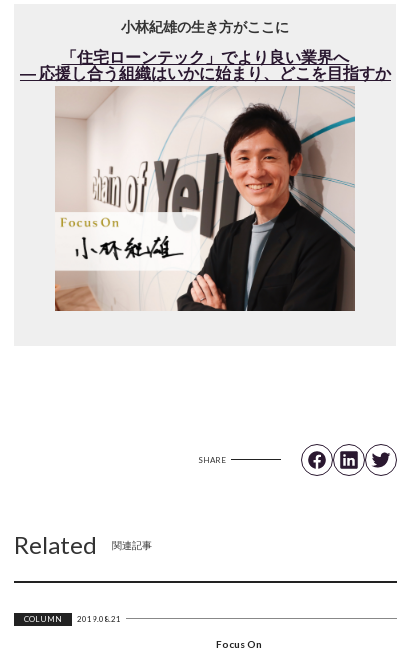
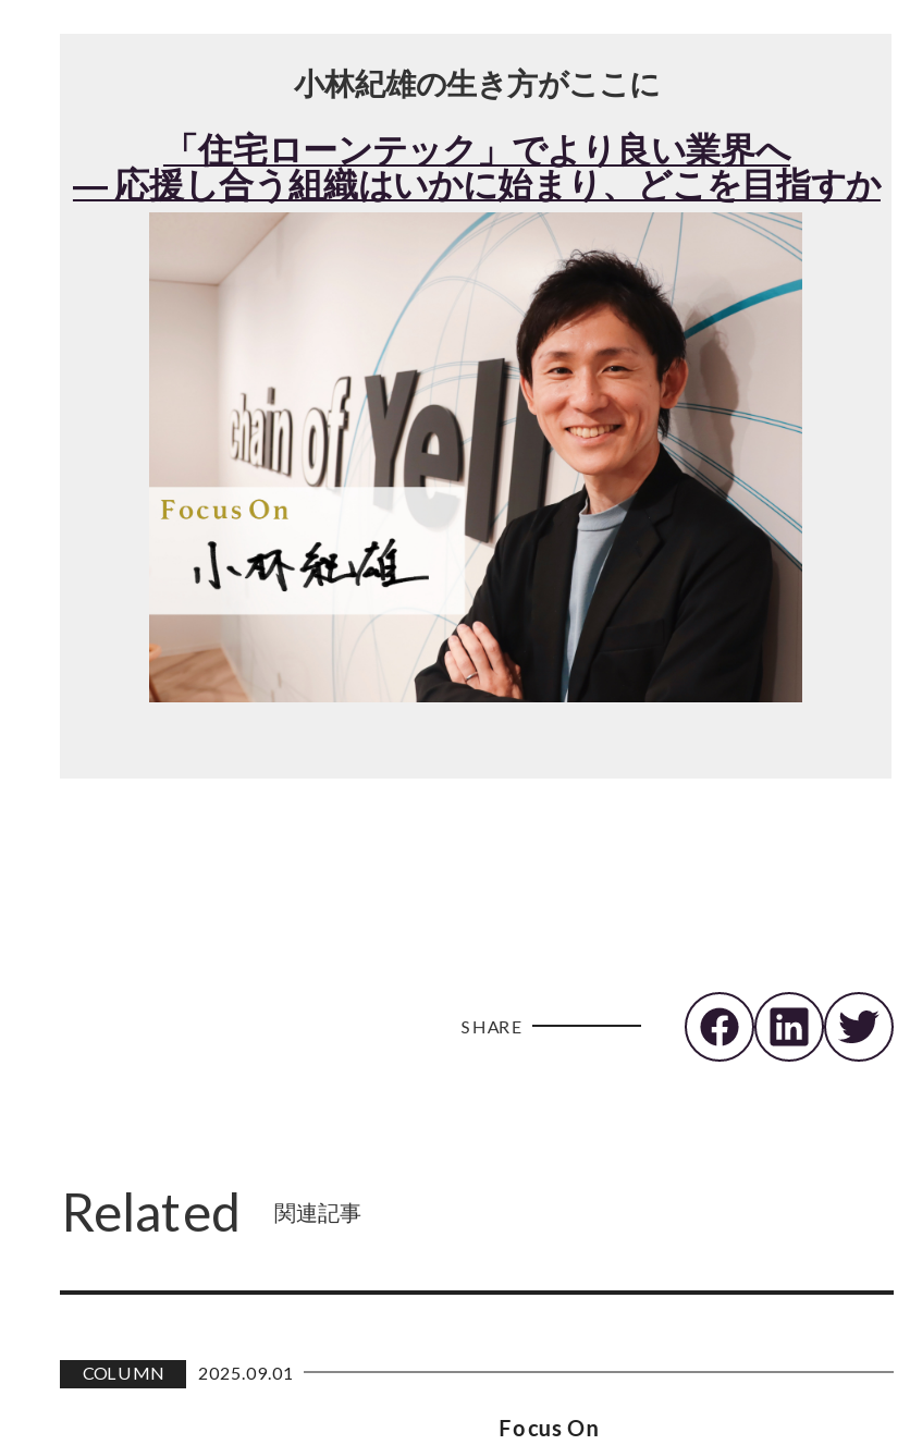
- COLUMN 2019.08.21
+ COLUMN 2025.09.01
